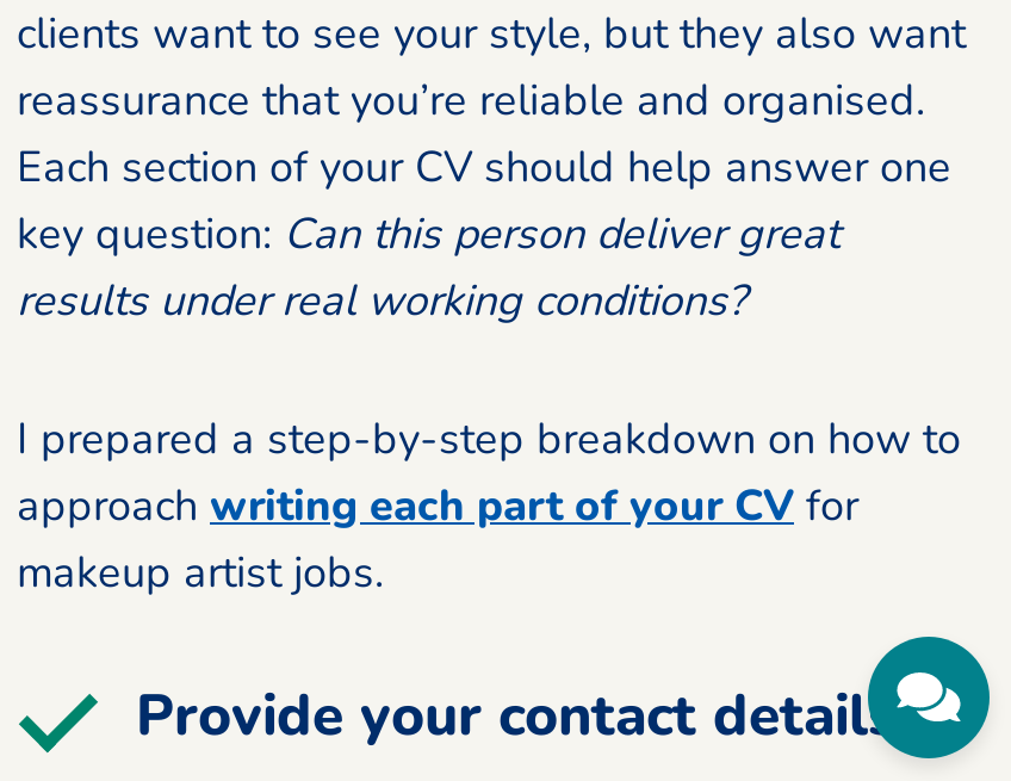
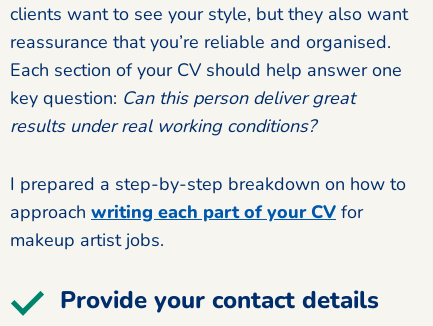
- [image]
